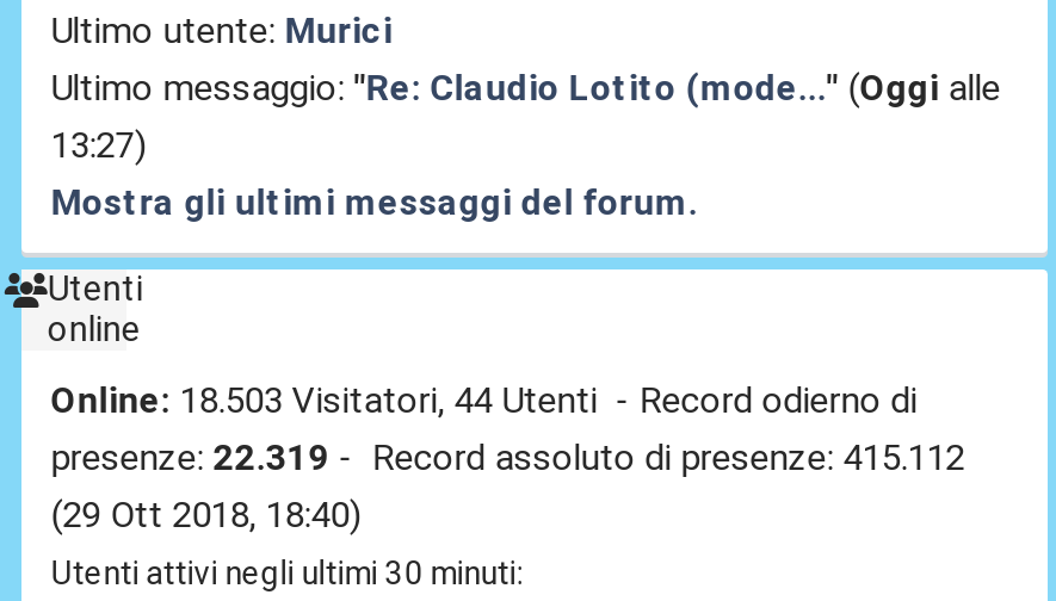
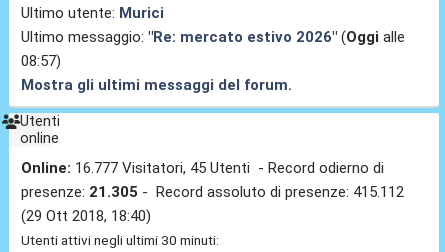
- Ultimo messaggio: "Re: Claudio Lotito (mode..." (Oggi alle
+ Ultimo messaggio: "Re: mercato estivo 2026" (Oggi alle

- 13:27)
+ 08:57)

- Online: 18.503 Visitatori, 44 Utenti - Record odierno di
+ Online: 16.777 Visitatori, 45 Utenti - Record odierno di

- presenze: 22.319 - Record assoluto di presenze: 415.112
+ presenze: 21.305 - Record assoluto di presenze: 415.112
